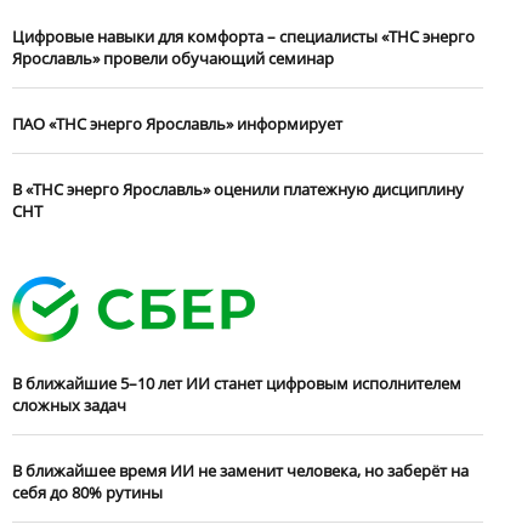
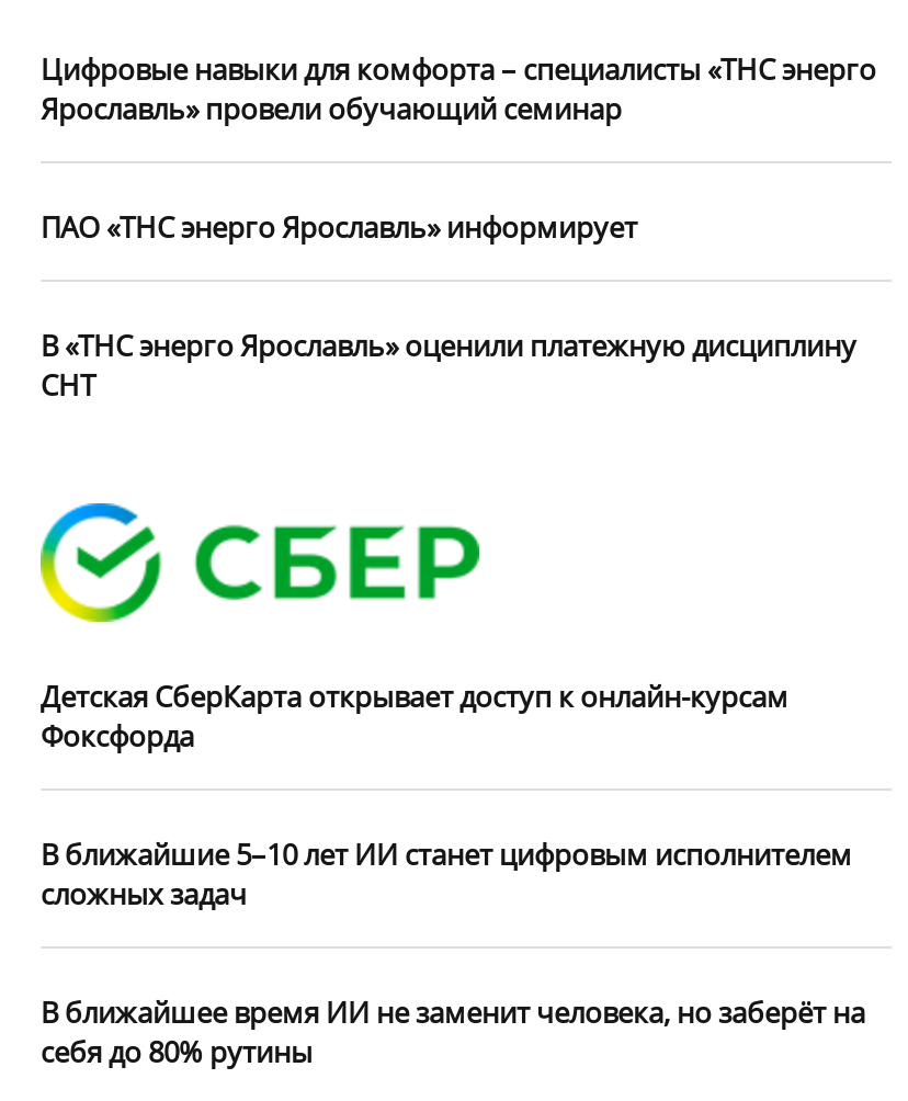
+ Детская СберКарта открывает доступ к онлайн-курсам
+ Фоксфорда
